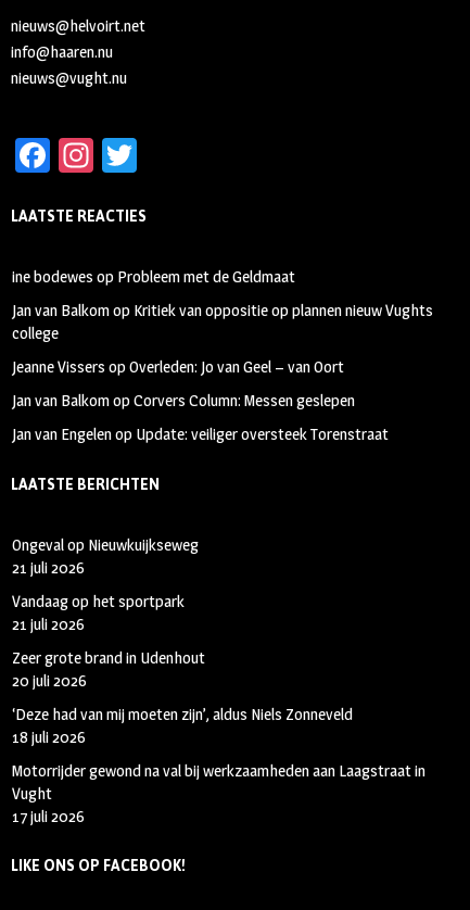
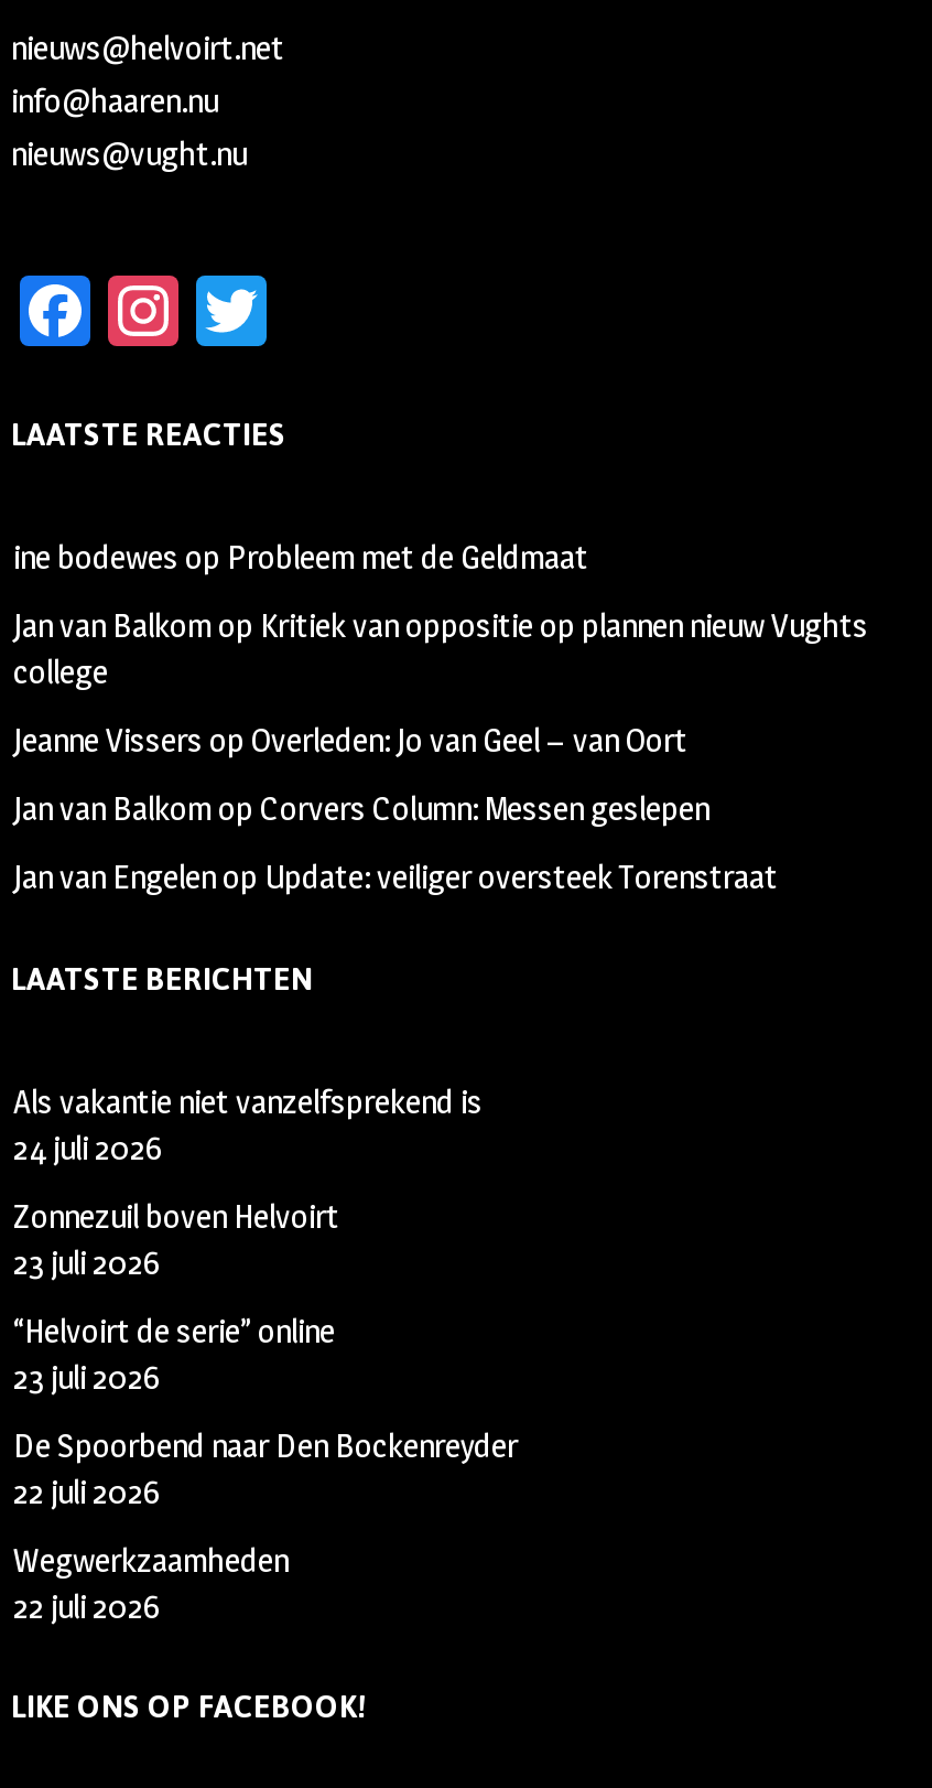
- Ongeval op Nieuwkuijkseweg
- 21 juli 2026
+ Als vakantie niet vanzelfsprekend is
+ 24 juli 2026

- Vandaag op het sportpark
- 21 juli 2026
+ Zonnezuil boven Helvoirt
+ 23 juli 2026

- Zeer grote brand in Udenhout
- 20 juli 2026
+ “Helvoirt de serie” online
+ 23 juli 2026

- ‘Deze had van mij moeten zijn’, aldus Niels Zonneveld
- 18 juli 2026
+ De Spoorbend naar Den Bockenreyder
+ 22 juli 2026

- Motorrijder gewond na val bij werkzaamheden aan Laagstraat in
- Vught
- 17 juli 2026
+ Wegwerkzaamheden
+ 22 juli 2026
